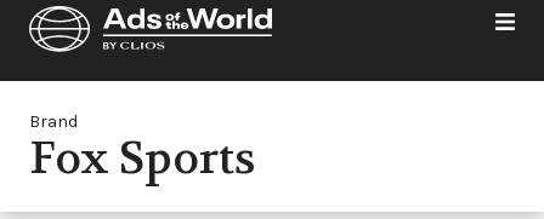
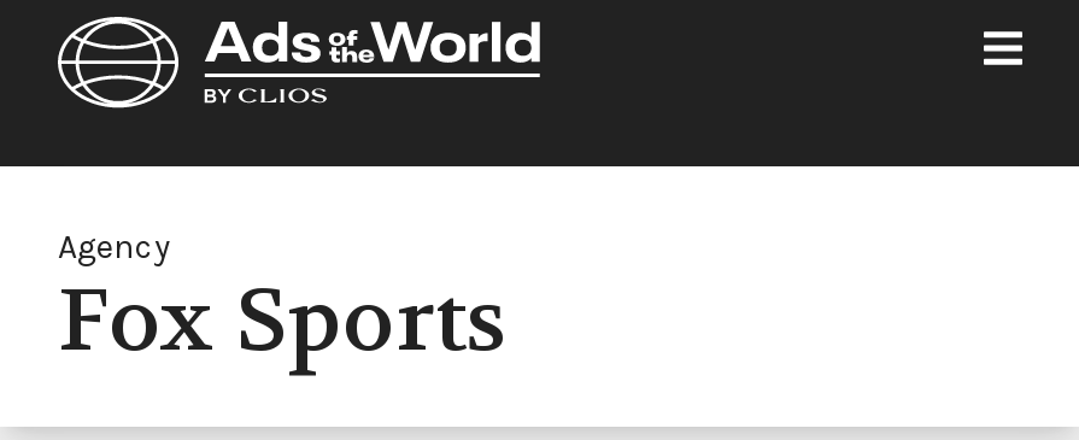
- Brand
+ Agency
